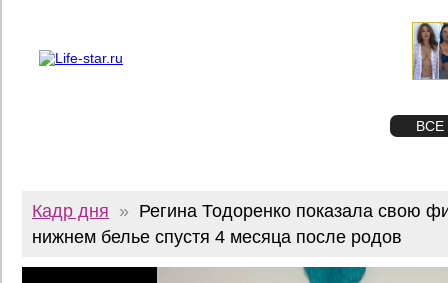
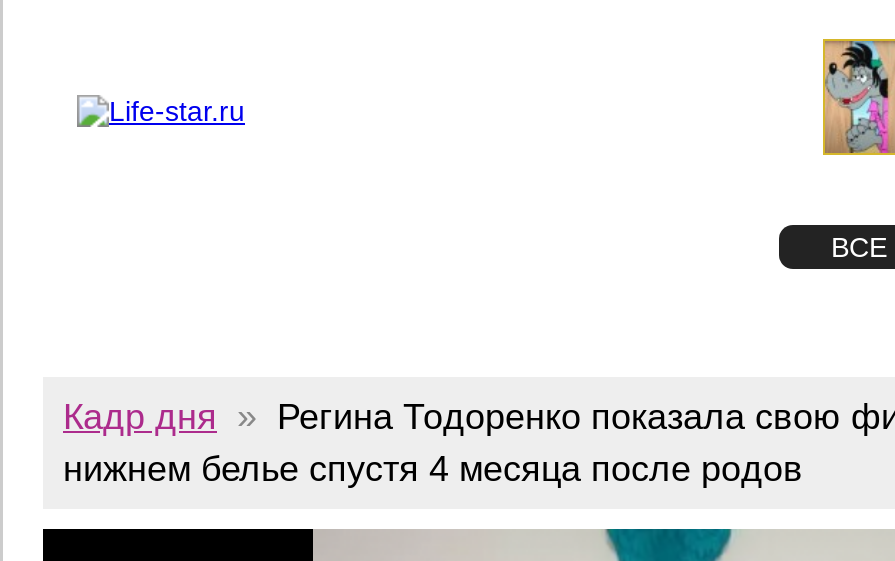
- [image]
+ [image]
